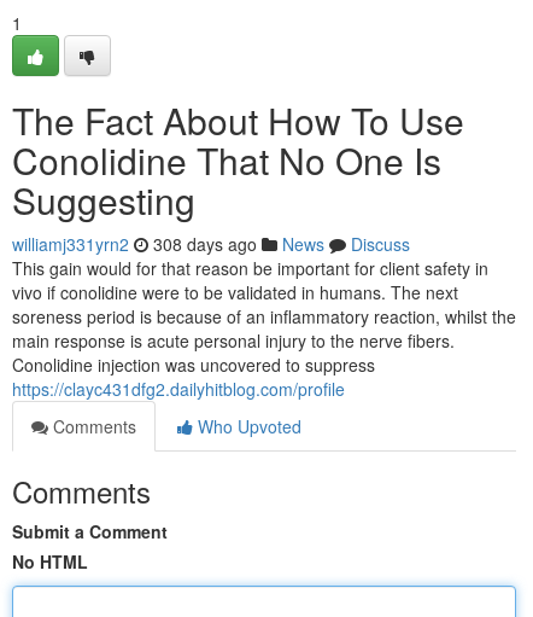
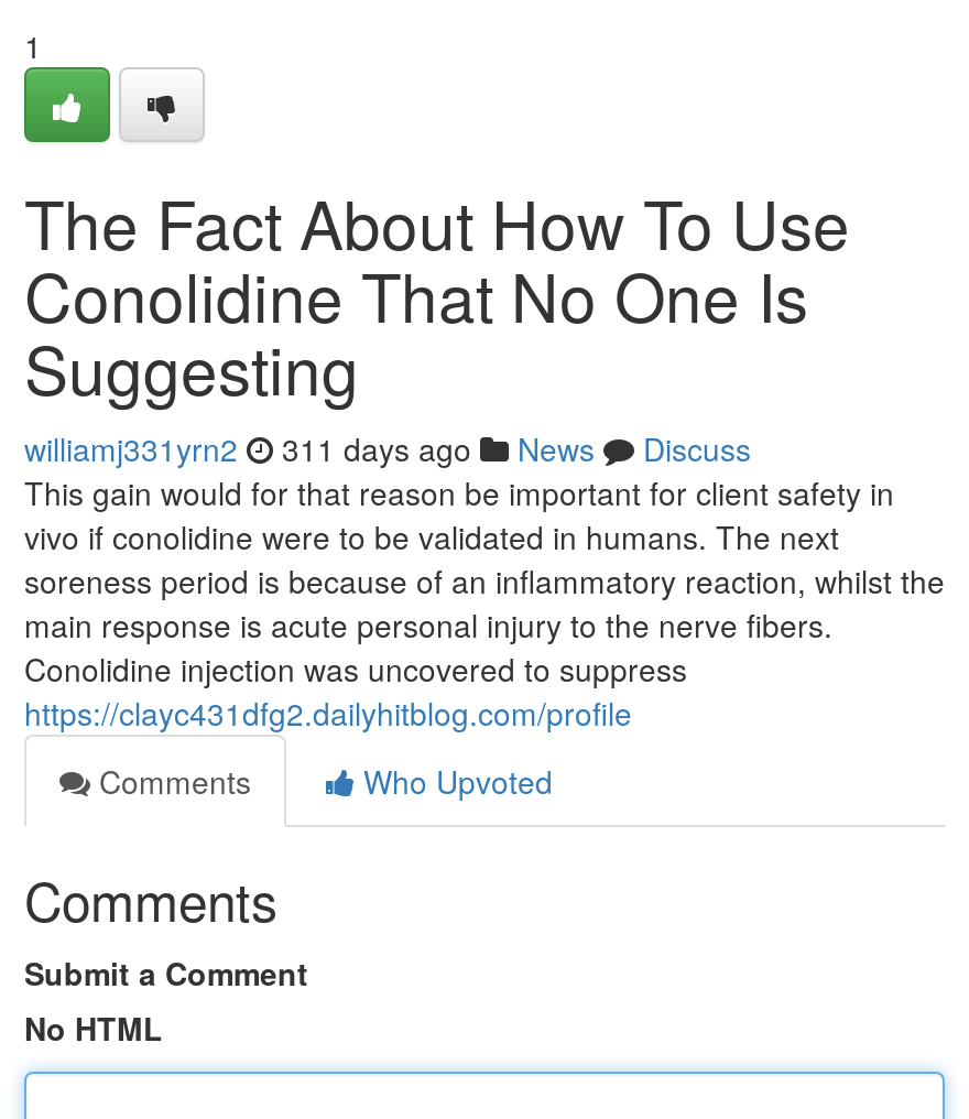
- williamj331yrn2 308 days ago News Discuss
+ williamj331yrn2 311 days ago News Discuss
